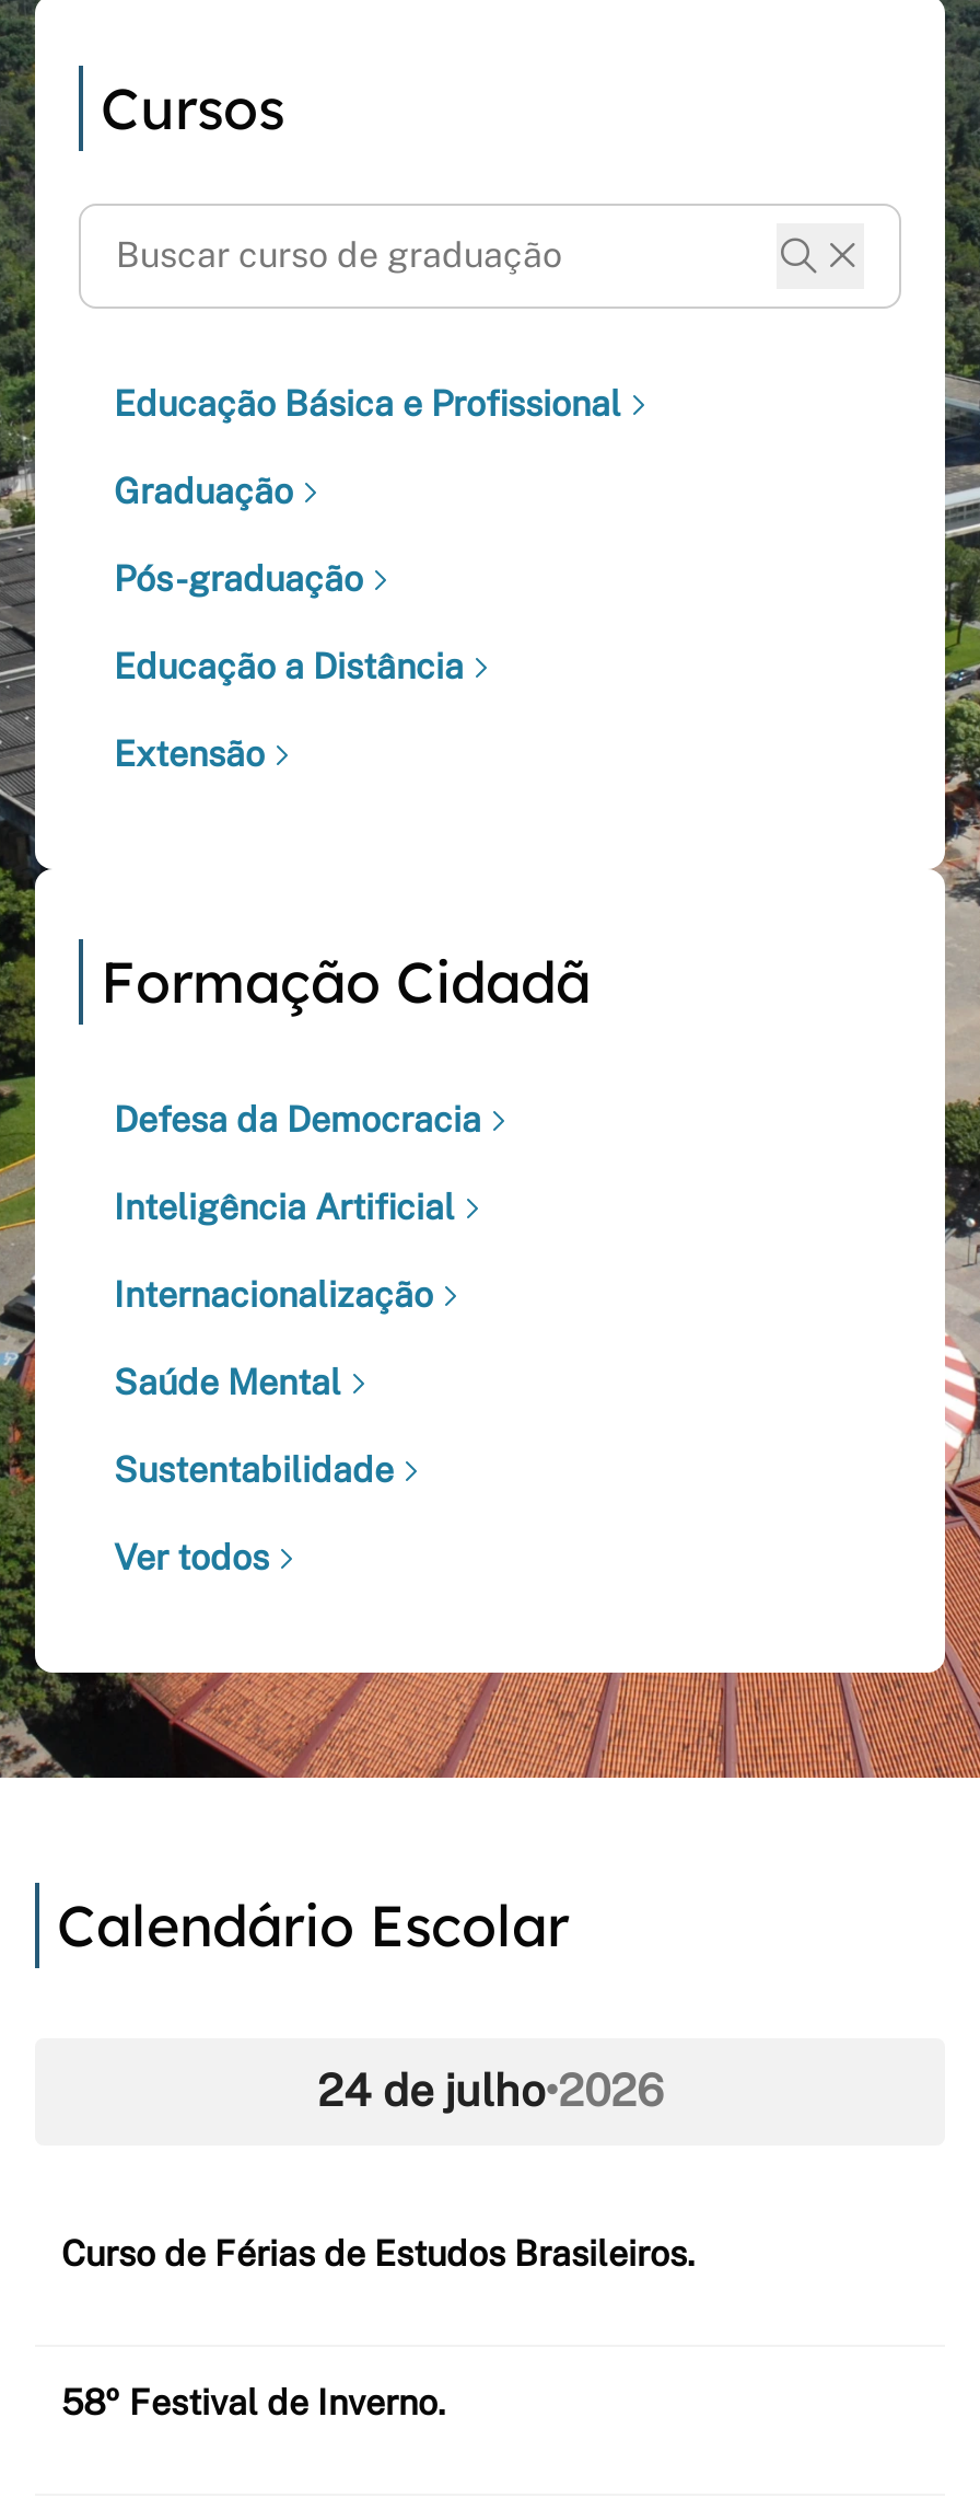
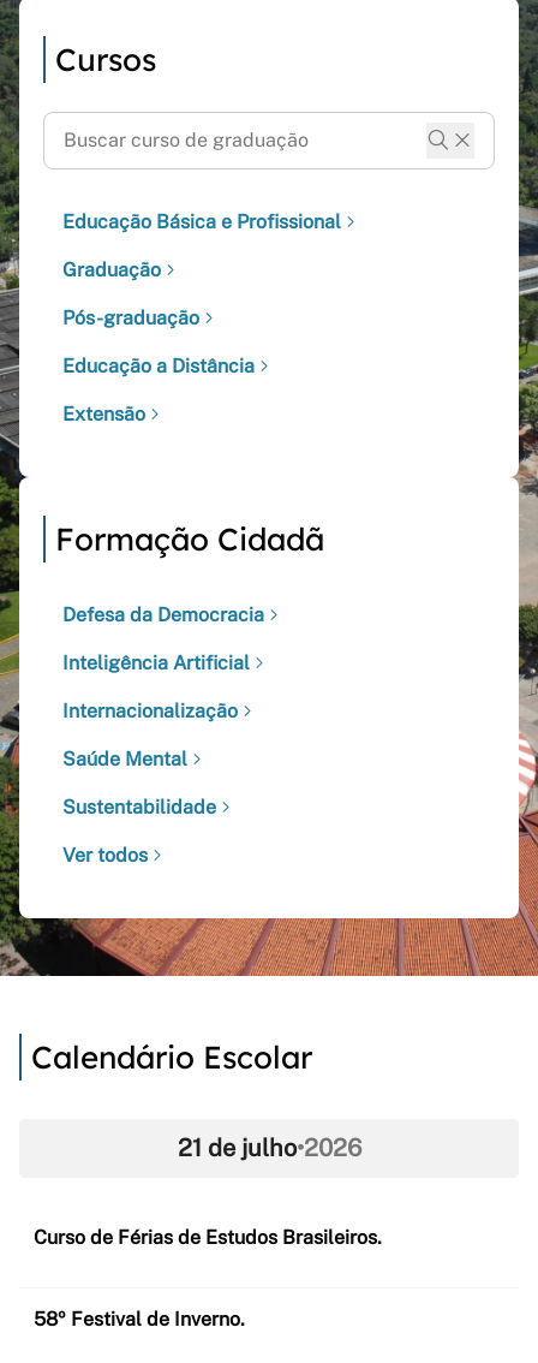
- 24 de julho•2026
+ 21 de julho•2026
